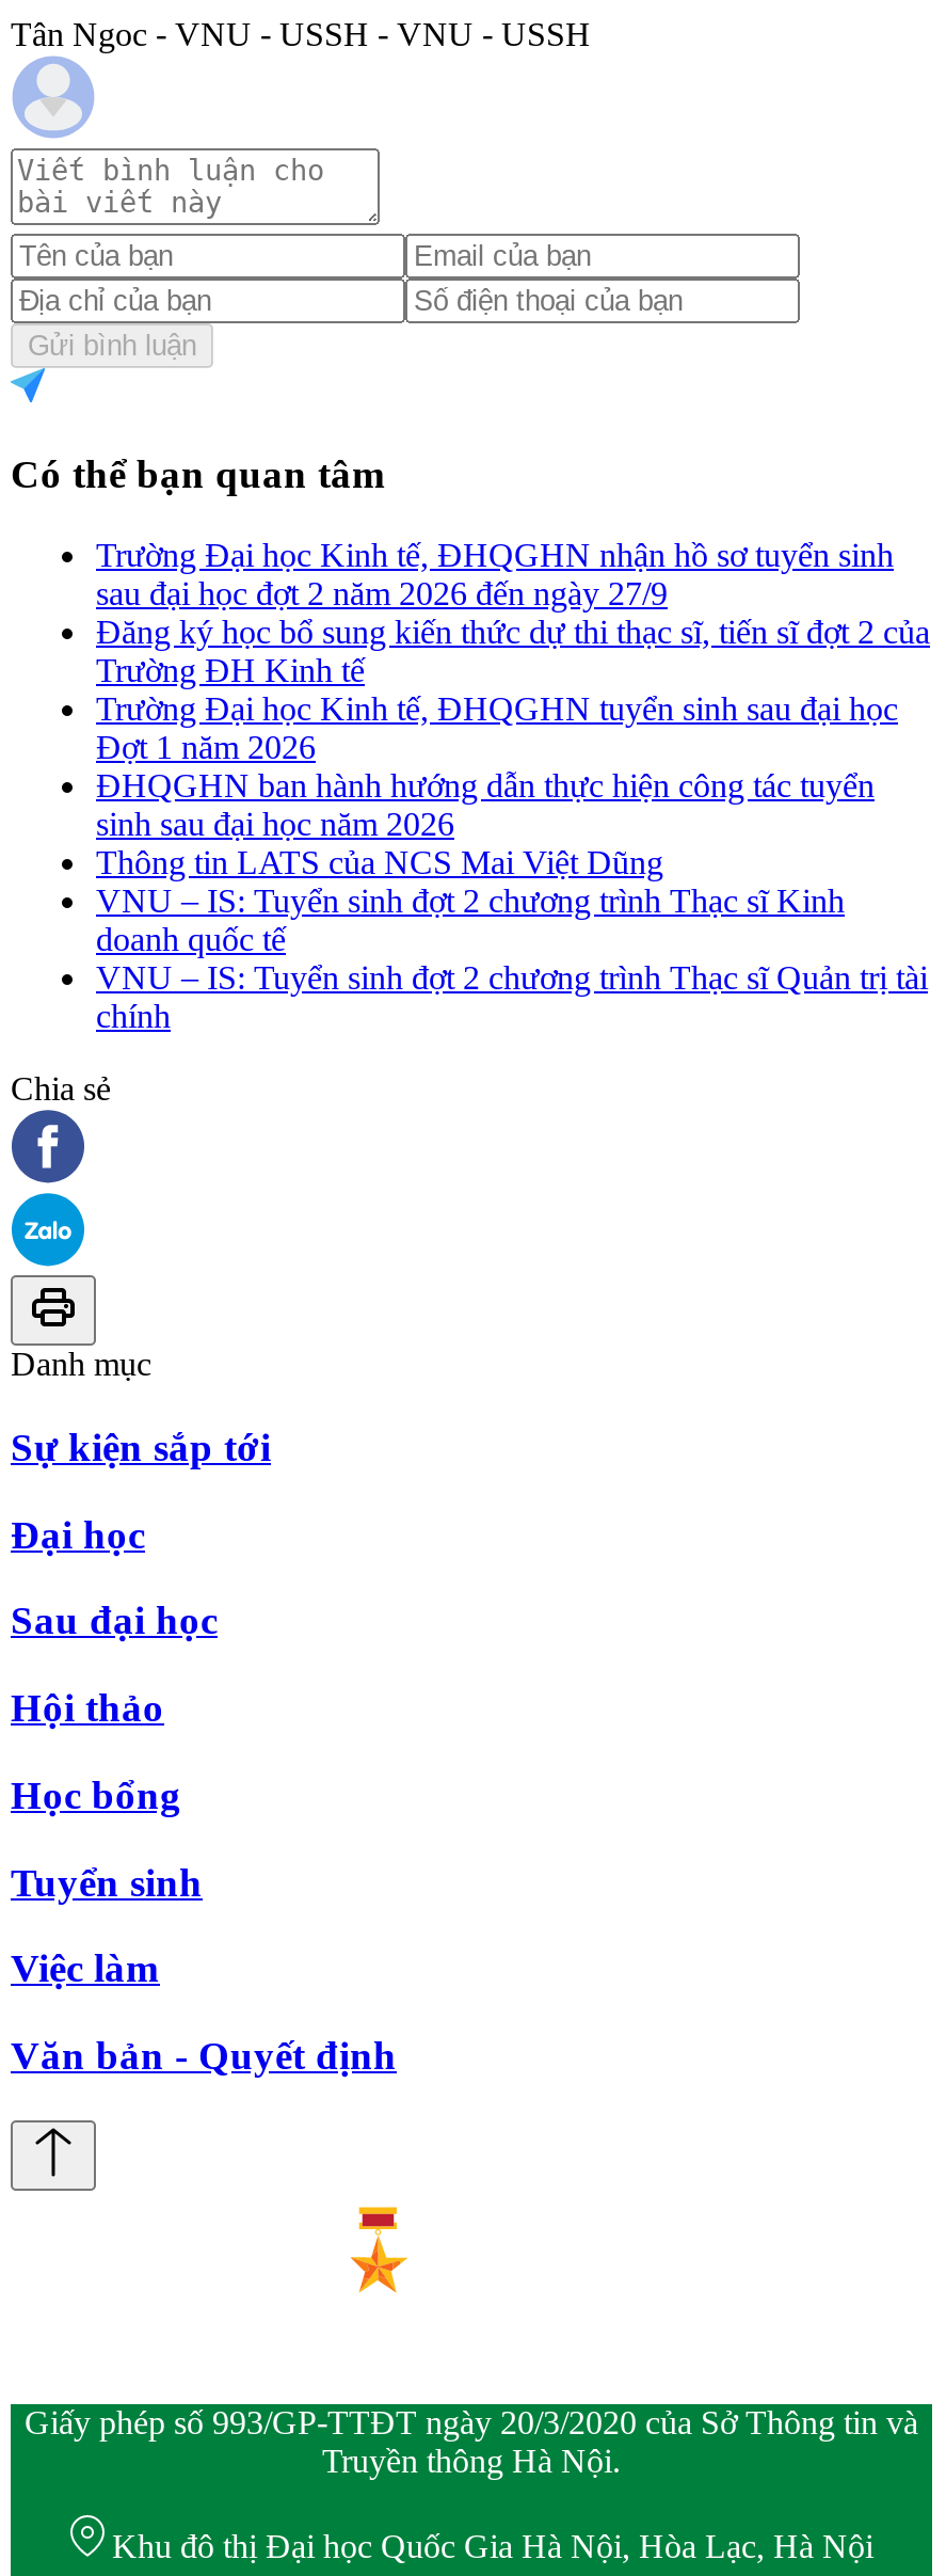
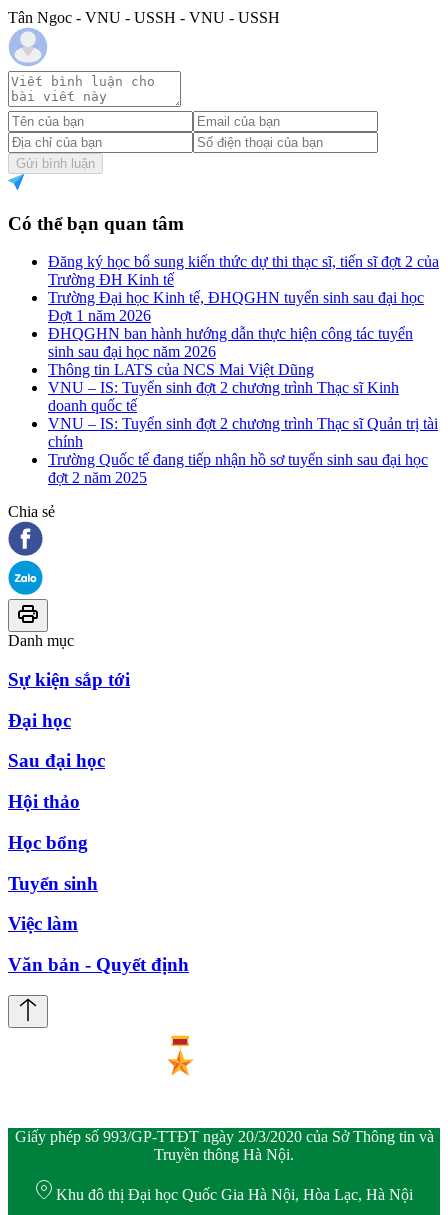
- Trường Đại học Kinh tế, ĐHQGHN nhận hồ sơ tuyển sinh
- sau đại học đợt 2 năm 2026 đến ngày 27/9

moved up: Đăng ký học bổ sung kiến thức dự thi thạc sĩ, tiến sĩ đợt 2 của | Trường ĐH Kinh tế | Trường Đại học Kinh tế, ĐHQGHN tuyển sinh sau đại học | ... | VNU – IS: Tuyển sinh đợt 2 chương trình Thạc sĩ Quản trị tài | chính

+ Trường Quốc tế đang tiếp nhận hồ sơ tuyển sinh sau đại học
+ đợt 2 năm 2025
